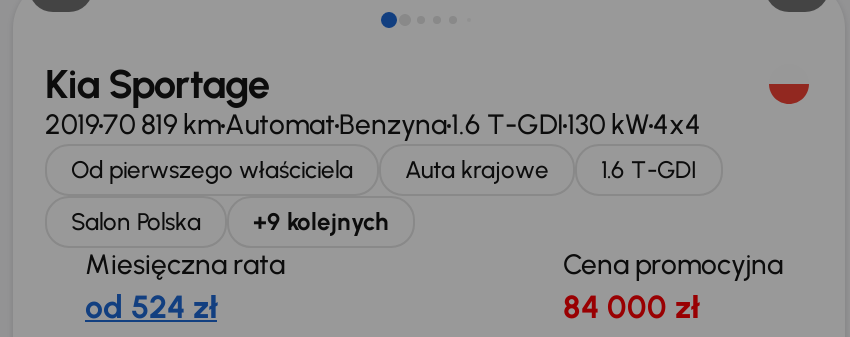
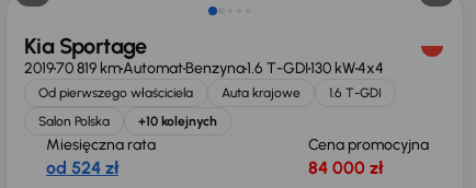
- Salon Polska +9 kolejnych
+ Salon Polska +10 kolejnych
